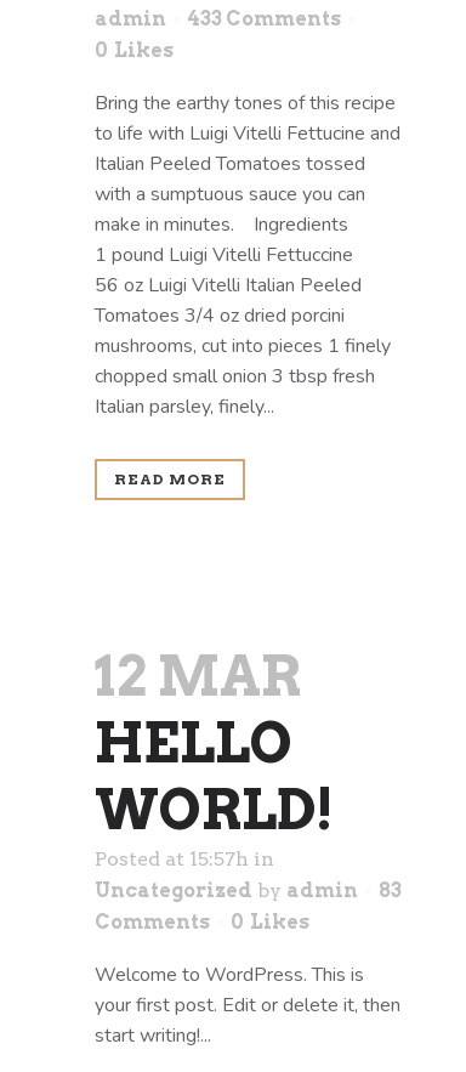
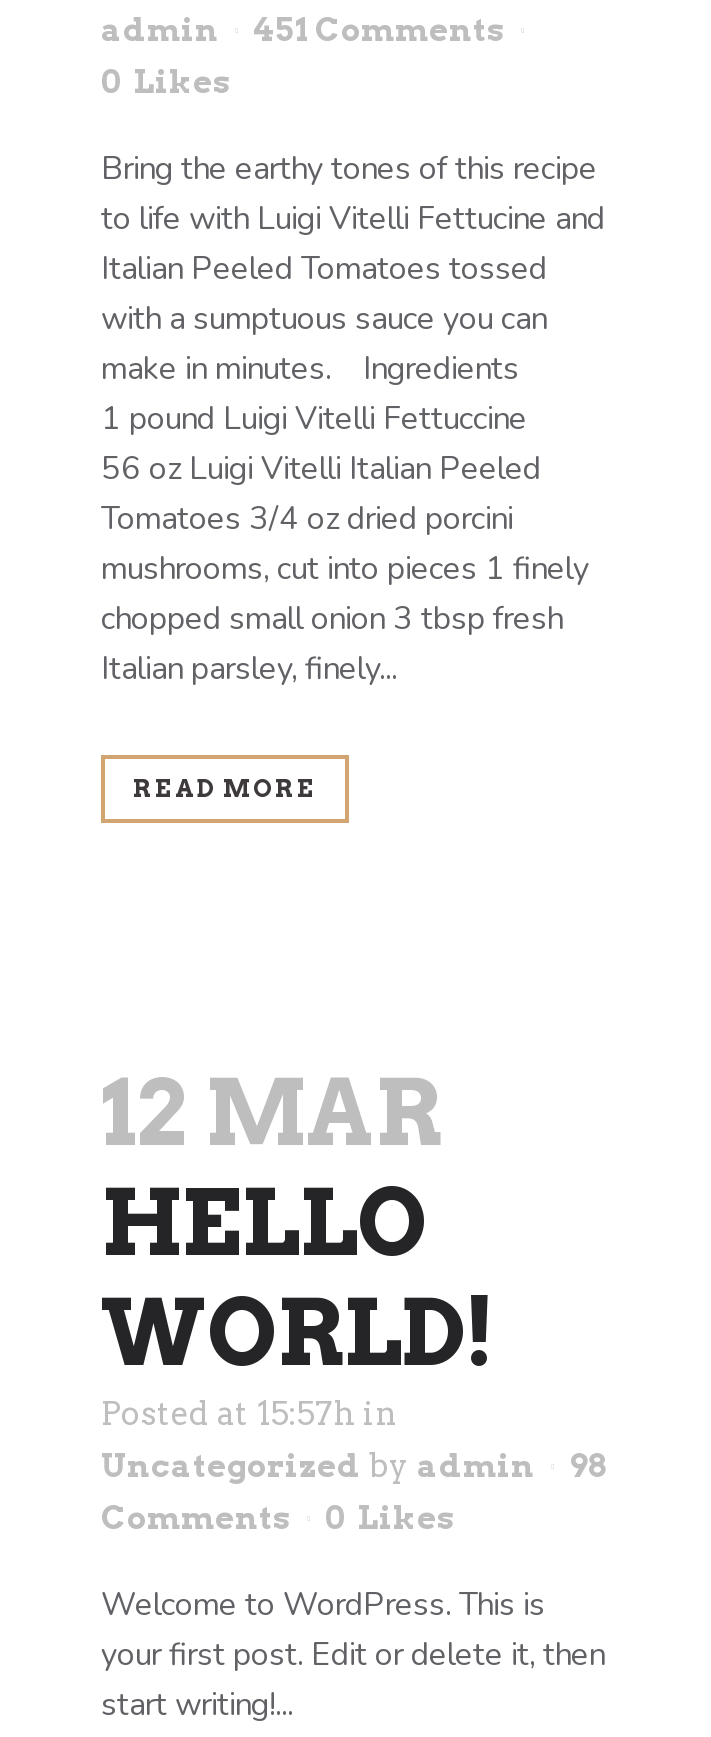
- admin 433 Comments
+ admin 451 Comments

- Uncategorized by admin 83
+ Uncategorized by admin 98
